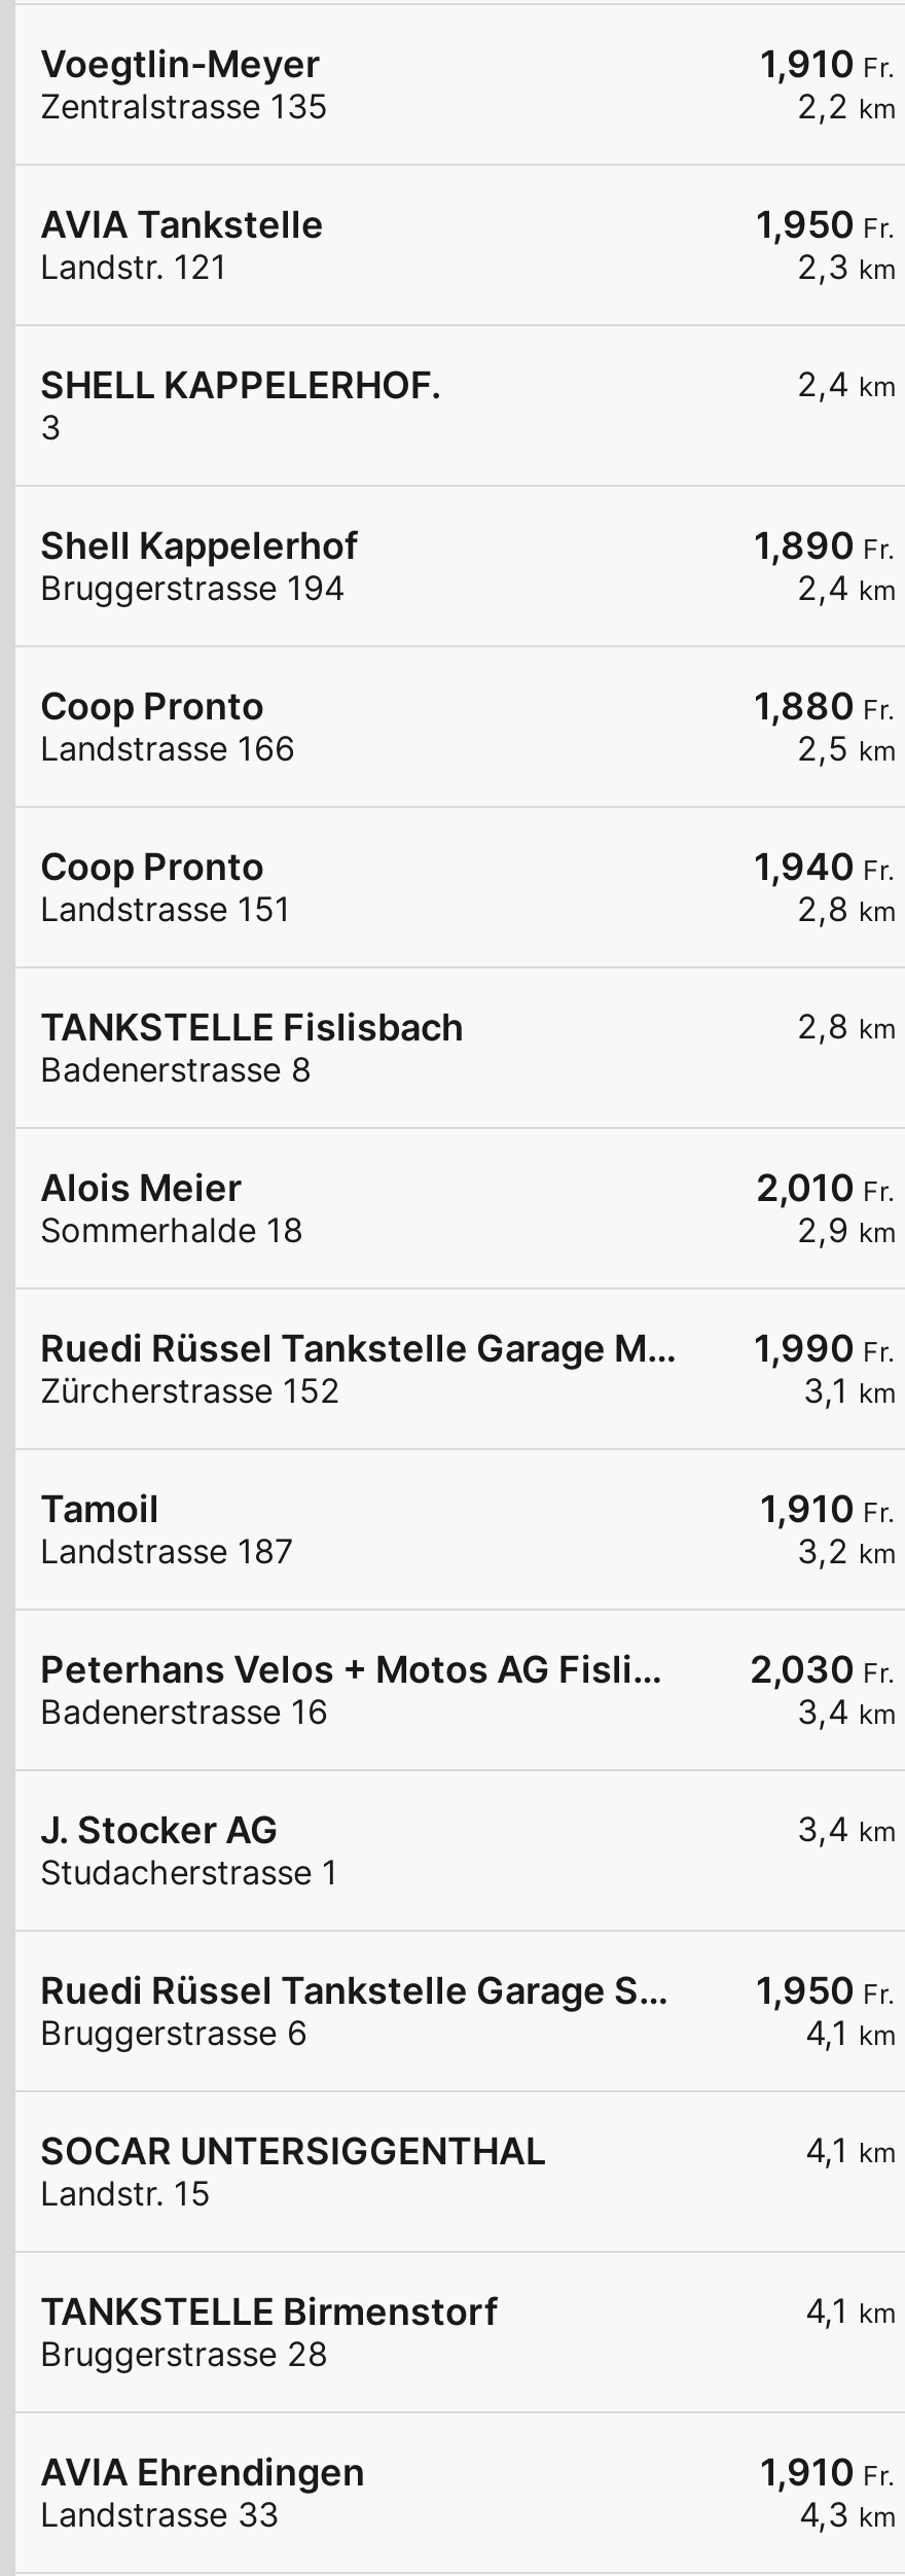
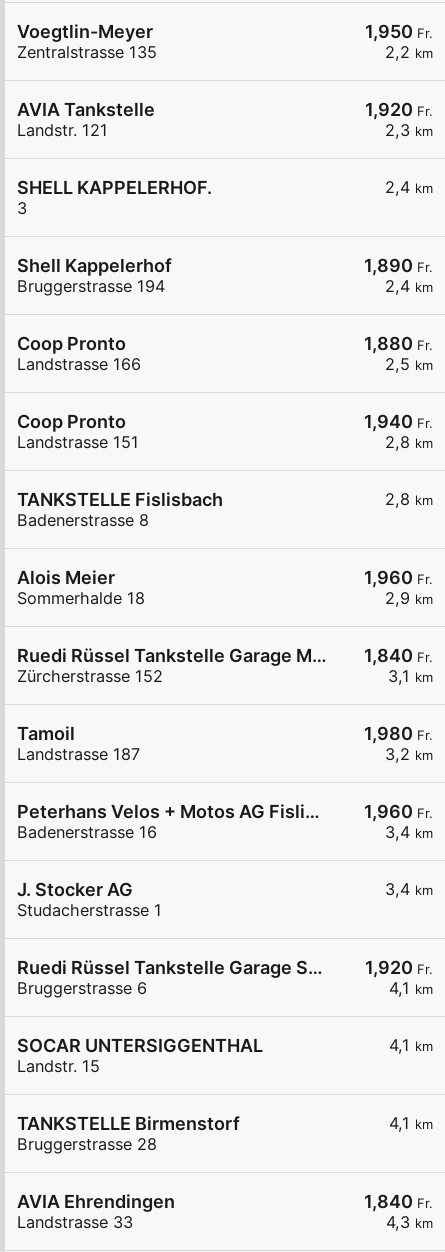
- 1,910 Fr.
+ 1,950 Fr.

- 1,950 Fr.
+ 1,920 Fr.

- 2,010 Fr.
+ 1,960 Fr.

- 1,990 Fr.
+ 1,840 Fr.

- 1,910 Fr.
+ 1,980 Fr.

- 2,030 Fr.
+ 1,960 Fr.

- 1,950 Fr.
+ 1,920 Fr.

- 1,910 Fr.
+ 1,840 Fr.
